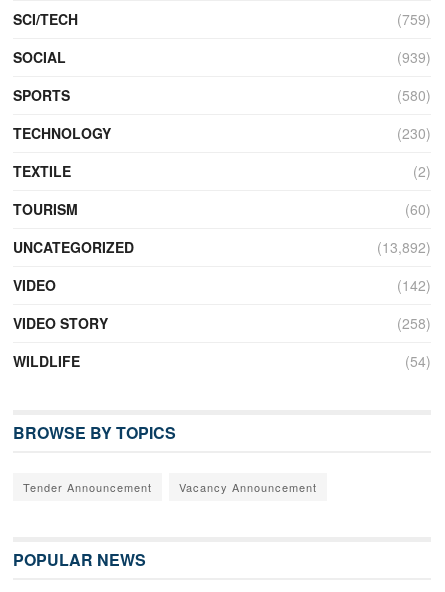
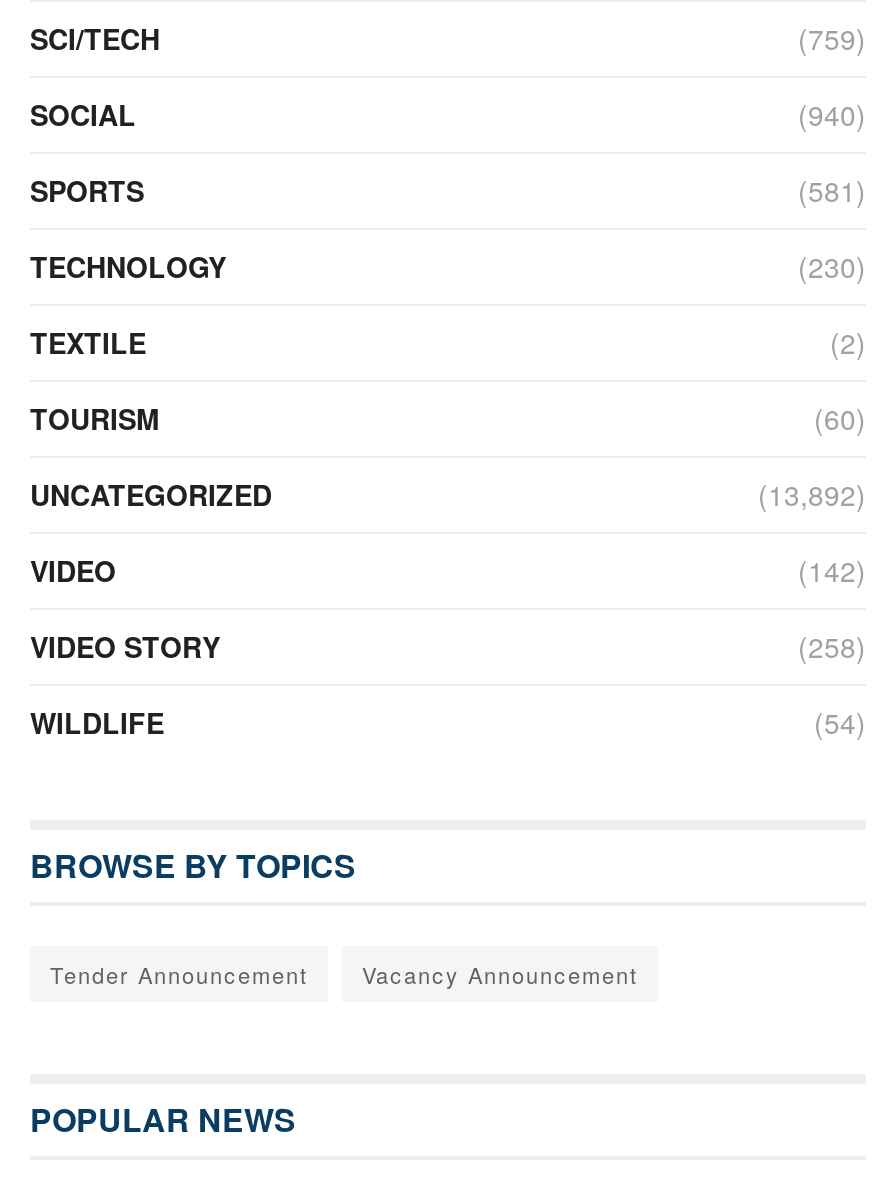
- (939)
+ (940)

- (580)
+ (581)
